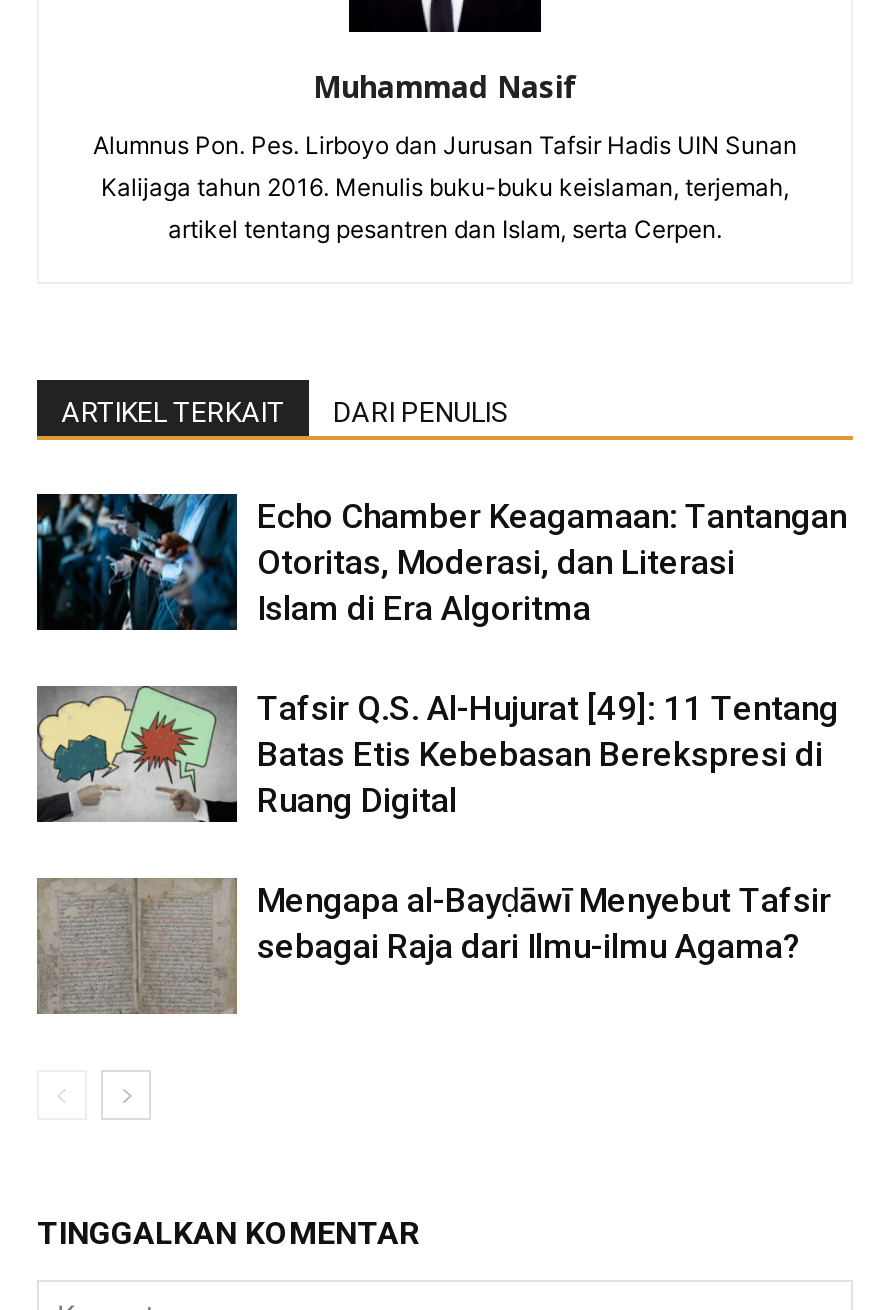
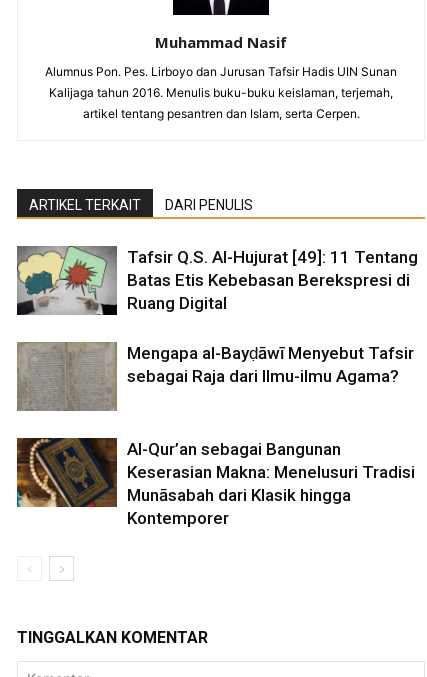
- [image]
- Echo Chamber Keagamaan: Tantangan
- Otoritas, Moderasi, dan Literasi
- Islam di Era Algoritma

moved up: [image] | Tafsir Q.S. Al-Hujurat [49]: 11 Tentang | Batas Etis Kebebasan Berekspresi di | Ruang Digital | Mengapa al-Bayḍāwī Menyebut Tafsir | sebagai Raja dari Ilmu-ilmu Agama?

+ [image]
+ Al-Qur’an sebagai Bangunan
+ Keserasian Makna: Menelusuri Tradisi
+ Munāsabah dari Klasik hingga
+ Kontemporer
